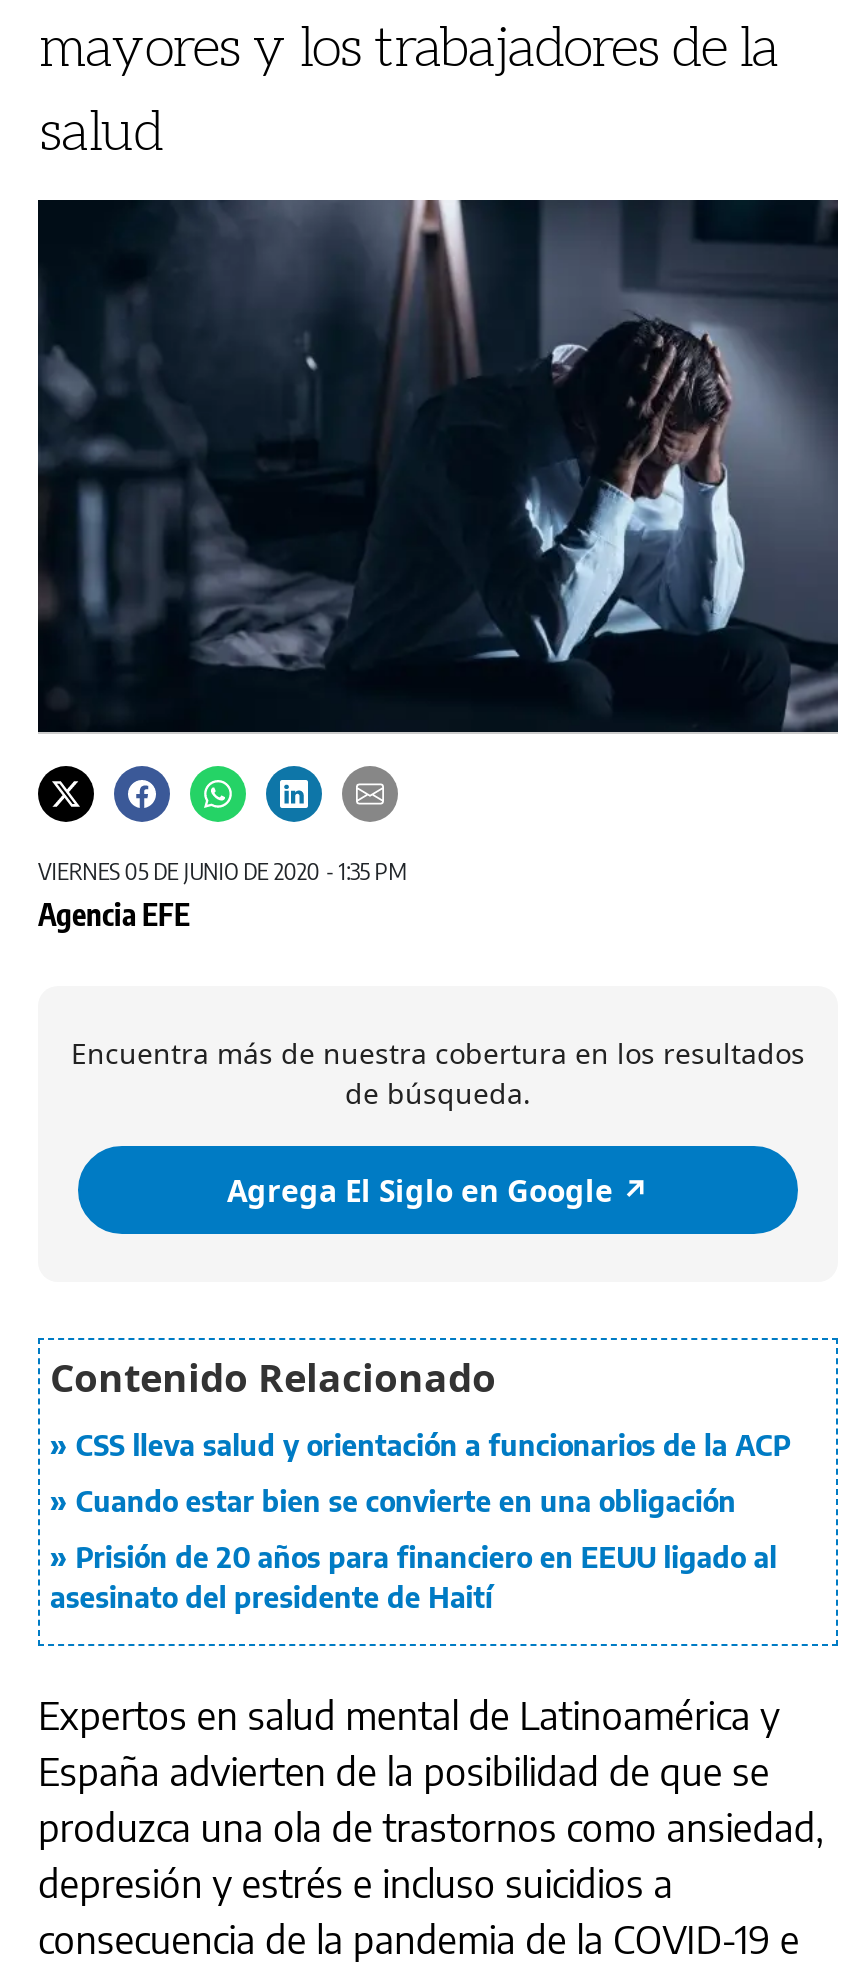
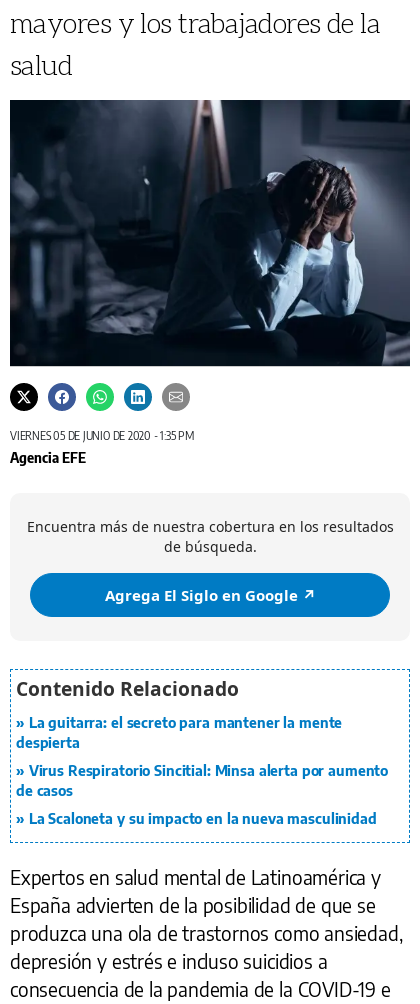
- CSS lleva salud y orientación a funcionarios de la ACP
+ La guitarra: el secreto para mantener la mente
+ despierta

- Cuando estar bien se convierte en una obligación
+ Virus Respiratorio Sincitial: Minsa alerta por aumento
+ de casos

- Prisión de 20 años para financiero en EEUU ligado al
- asesinato del presidente de Haití
+ La Scaloneta y su impacto en la nueva masculinidad
